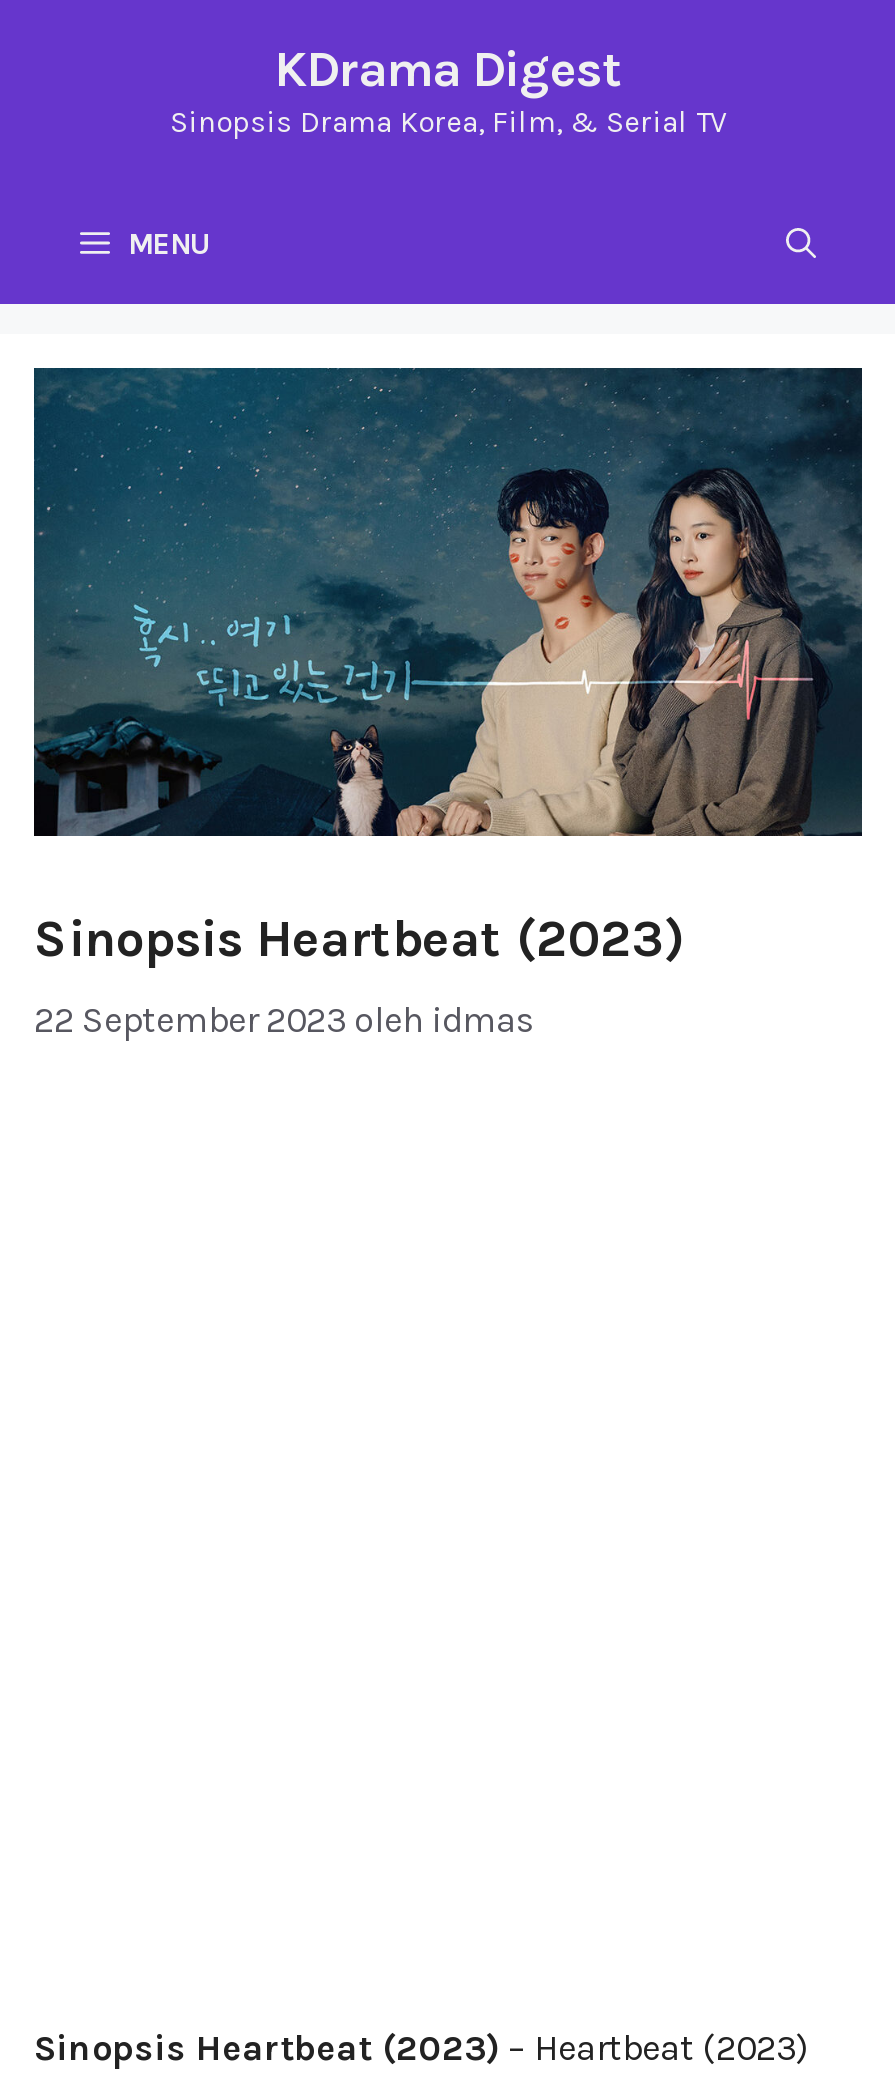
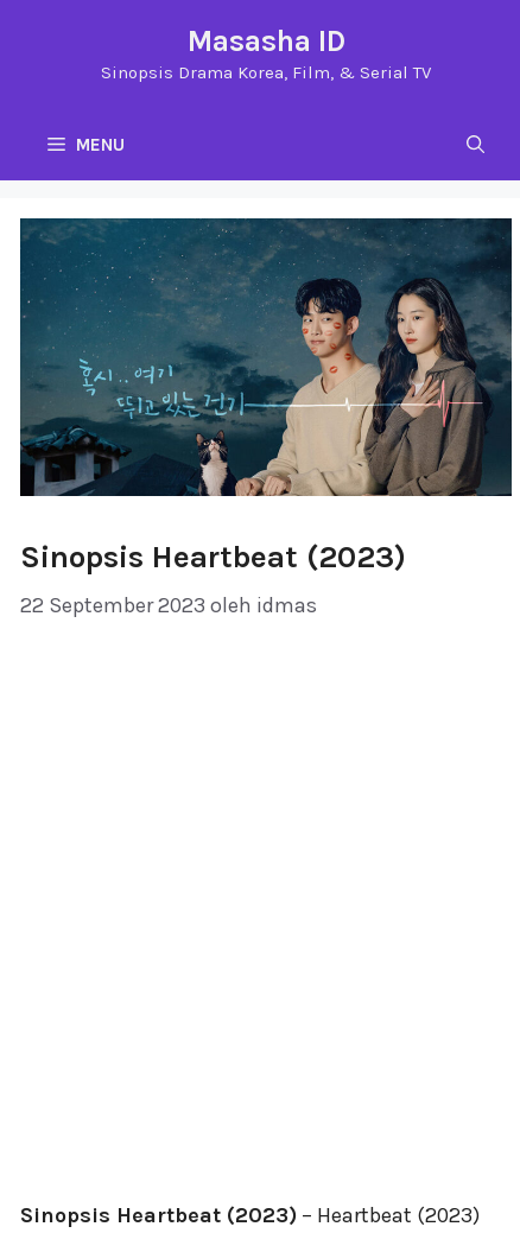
- KDrama Digest
+ Masasha ID
